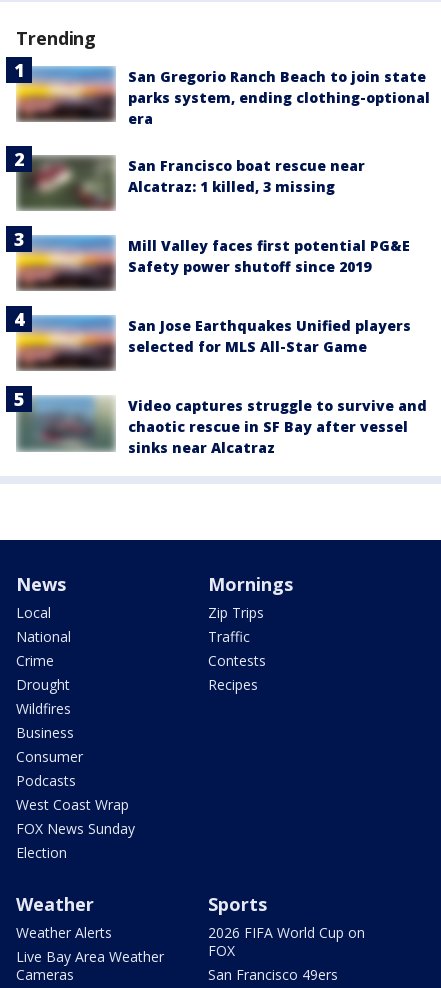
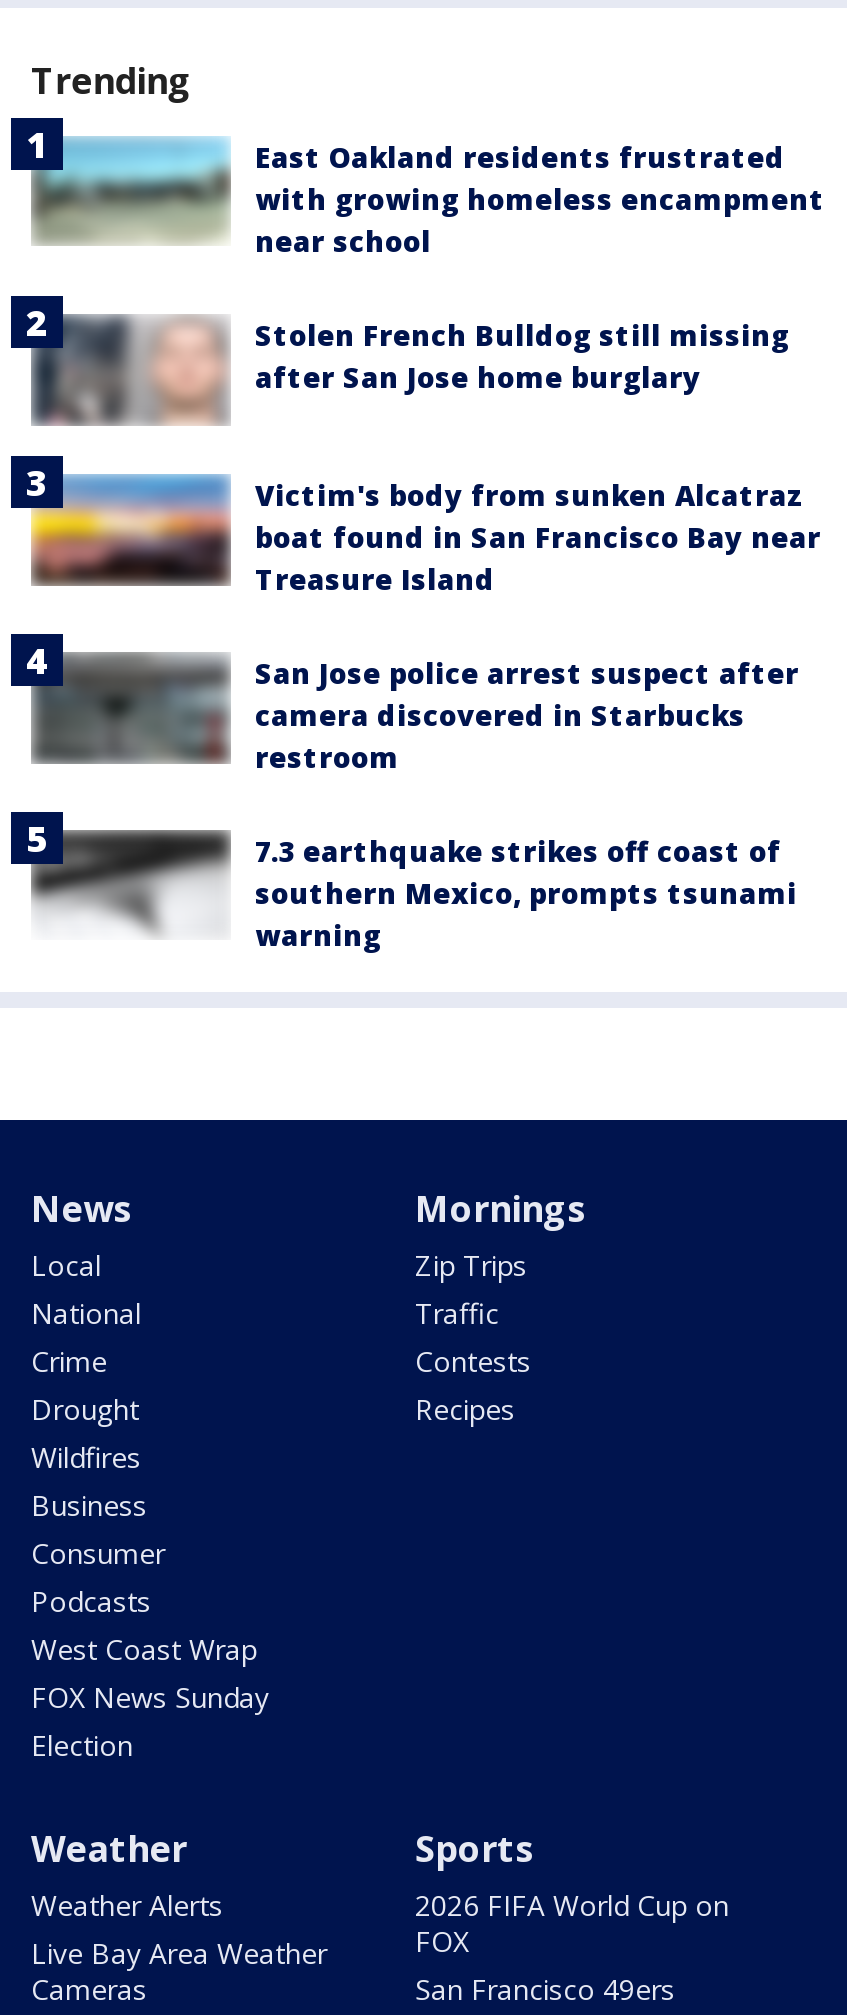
- [image]
- San Gregorio Ranch Beach to join state
- parks system, ending clothing-optional
- era
+ [image]
+ East Oakland residents frustrated
+ with growing homeless encampment
+ near school

- [image]
- San Francisco boat rescue near
- Alcatraz: 1 killed, 3 missing
+ [image]
+ Stolen French Bulldog still missing
+ after San Jose home burglary

- Mill Valley faces first potential PG&E
- Safety power shutoff since 2019
+ Victim's body from sunken Alcatraz
+ boat found in San Francisco Bay near
+ Treasure Island

- [image]
- San Jose Earthquakes Unified players
- selected for MLS All-Star Game
+ [image]
+ San Jose police arrest suspect after
+ camera discovered in Starbucks
+ restroom

- [image]
- Video captures struggle to survive and
- chaotic rescue in SF Bay after vessel
- sinks near Alcatraz
+ [image]
+ 7.3 earthquake strikes off coast of
+ southern Mexico, prompts tsunami
+ warning
